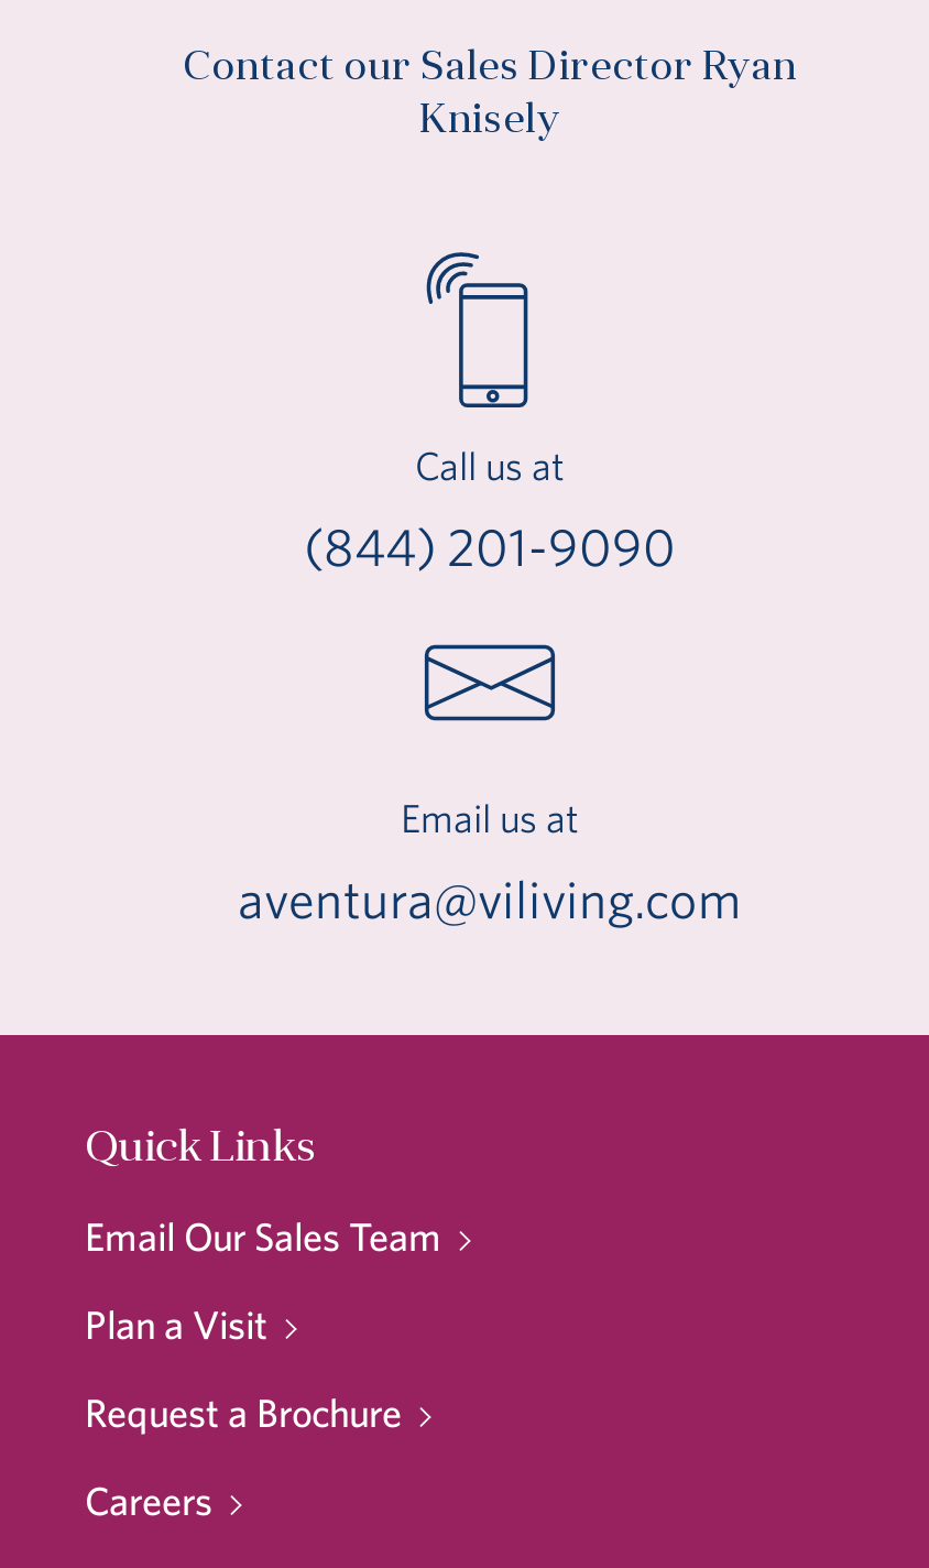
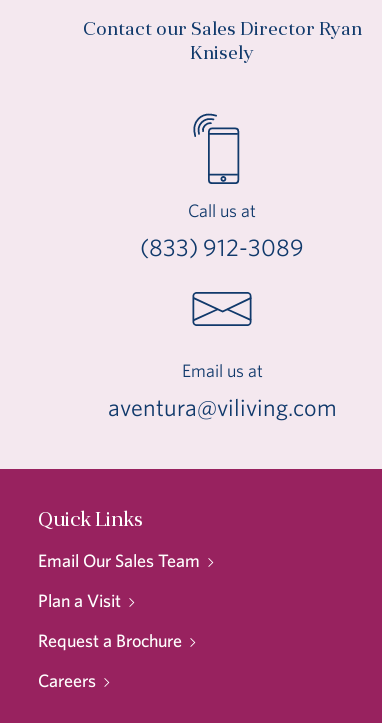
- (844) 201-9090
+ (833) 912-3089
